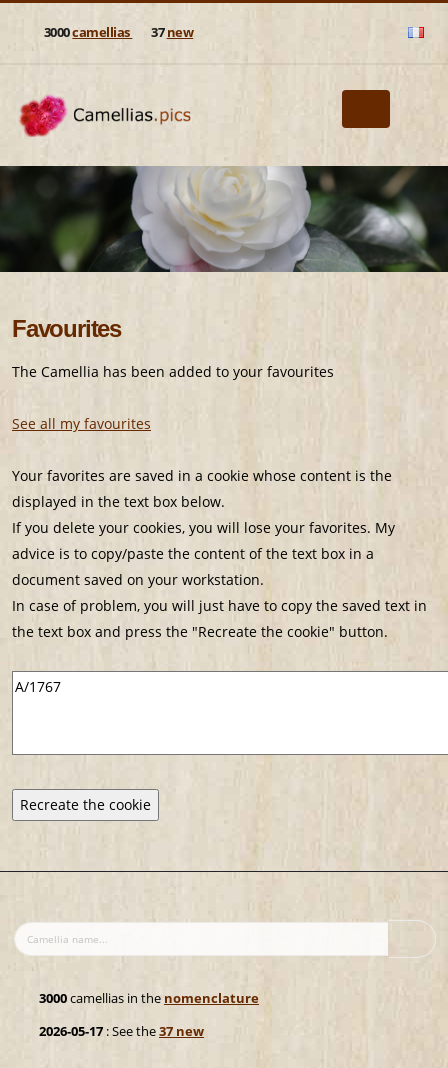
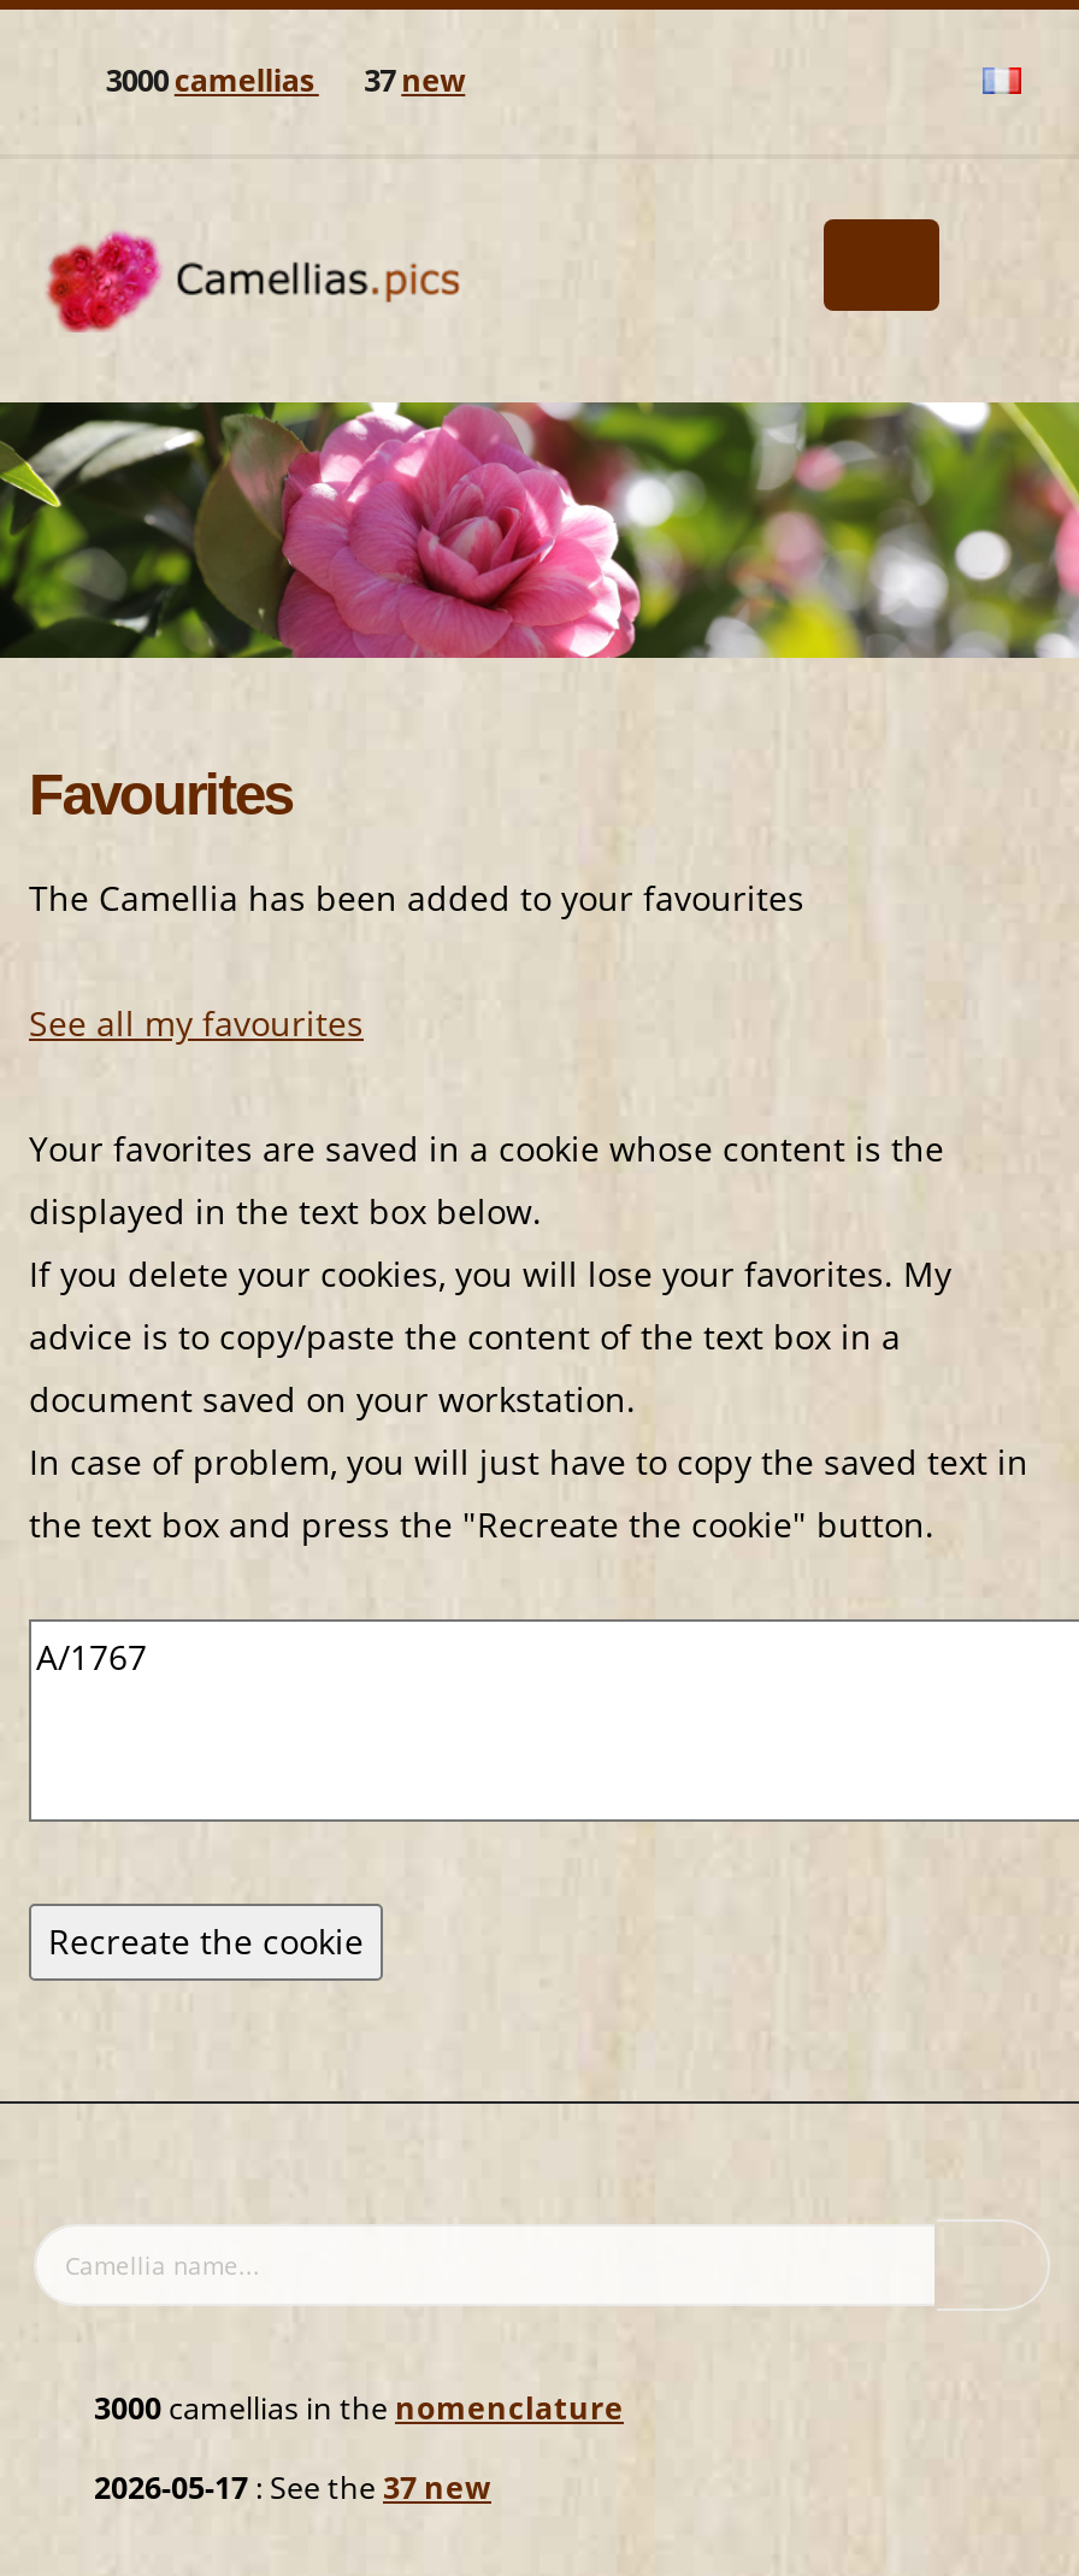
- [image]
+ [image]
